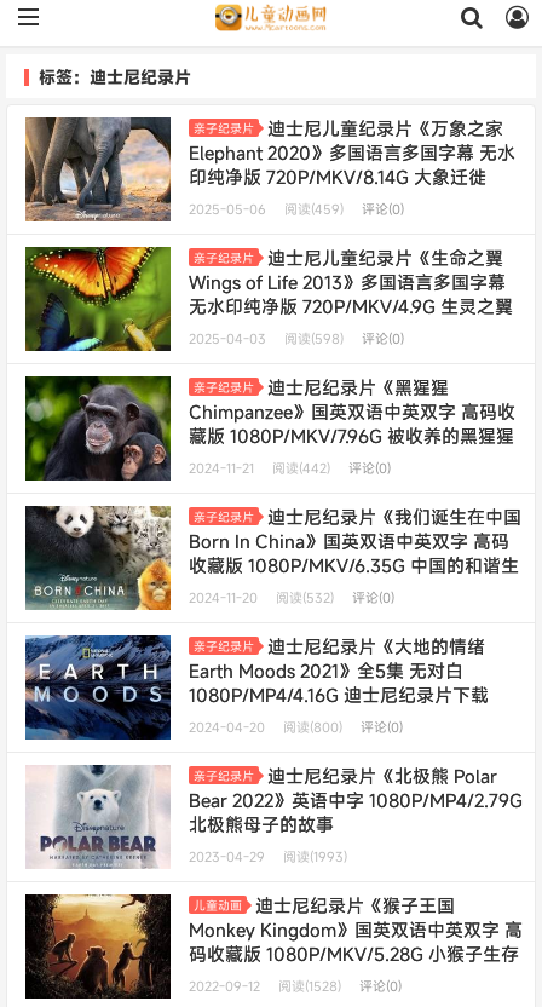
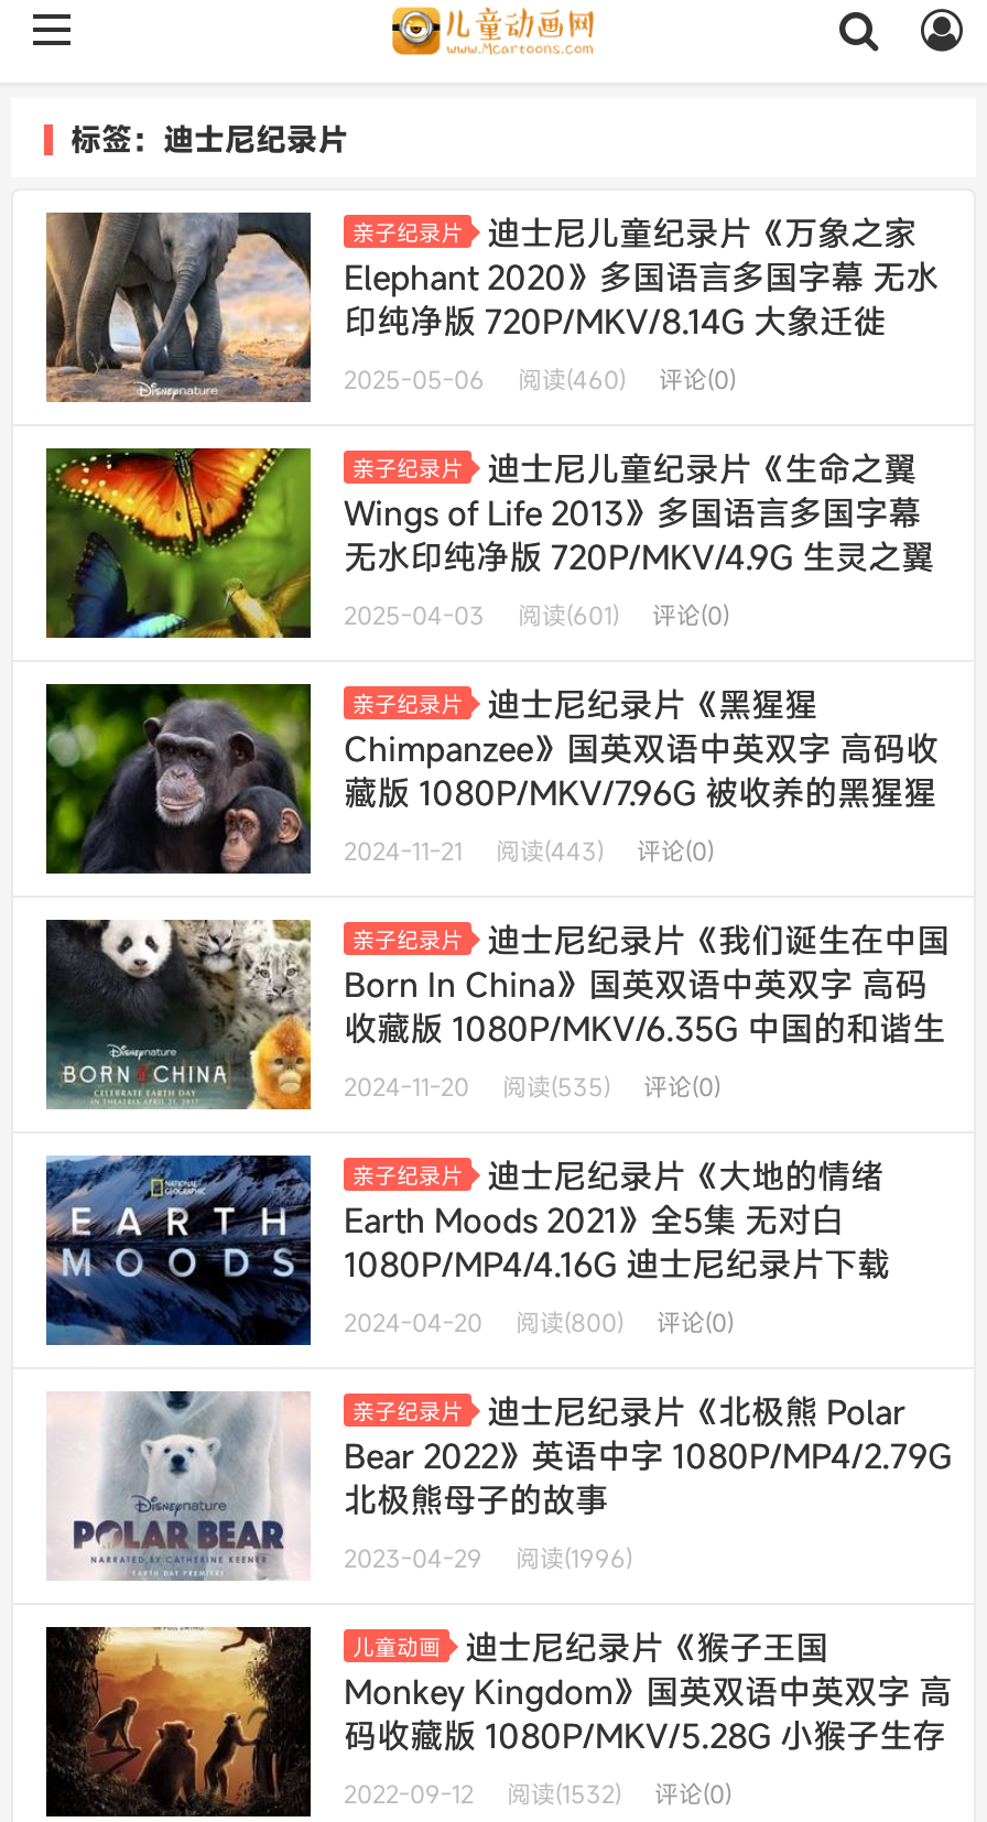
- 2025-05-06 阅读(459) 评论(0)
+ 2025-05-06 阅读(460) 评论(0)

- 2025-04-03 阅读(598) 评论(0)
+ 2025-04-03 阅读(601) 评论(0)

- 2024-11-21 阅读(442) 评论(0)
+ 2024-11-21 阅读(443) 评论(0)

- 阅读(532)
+ 阅读(535)

- 2023-04-29 阅读(1993)
+ 2023-04-29 阅读(1996)

- 阅读(1528)
+ 阅读(1532)
